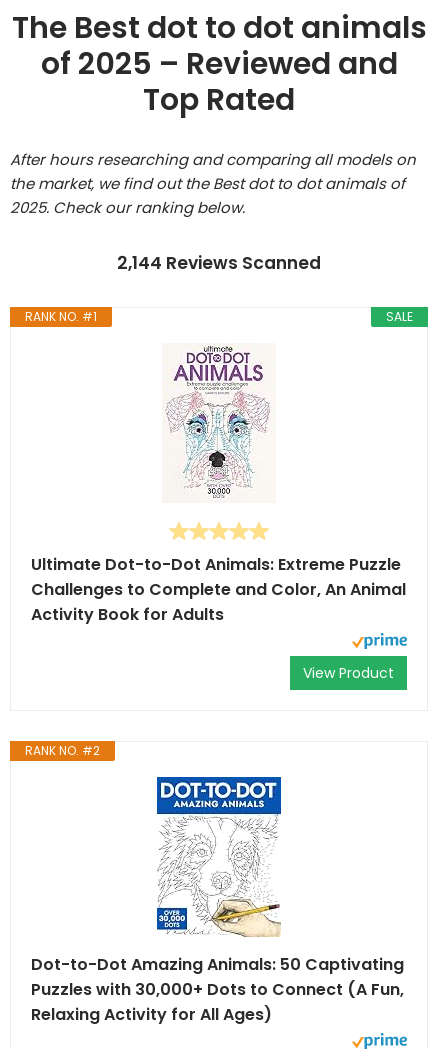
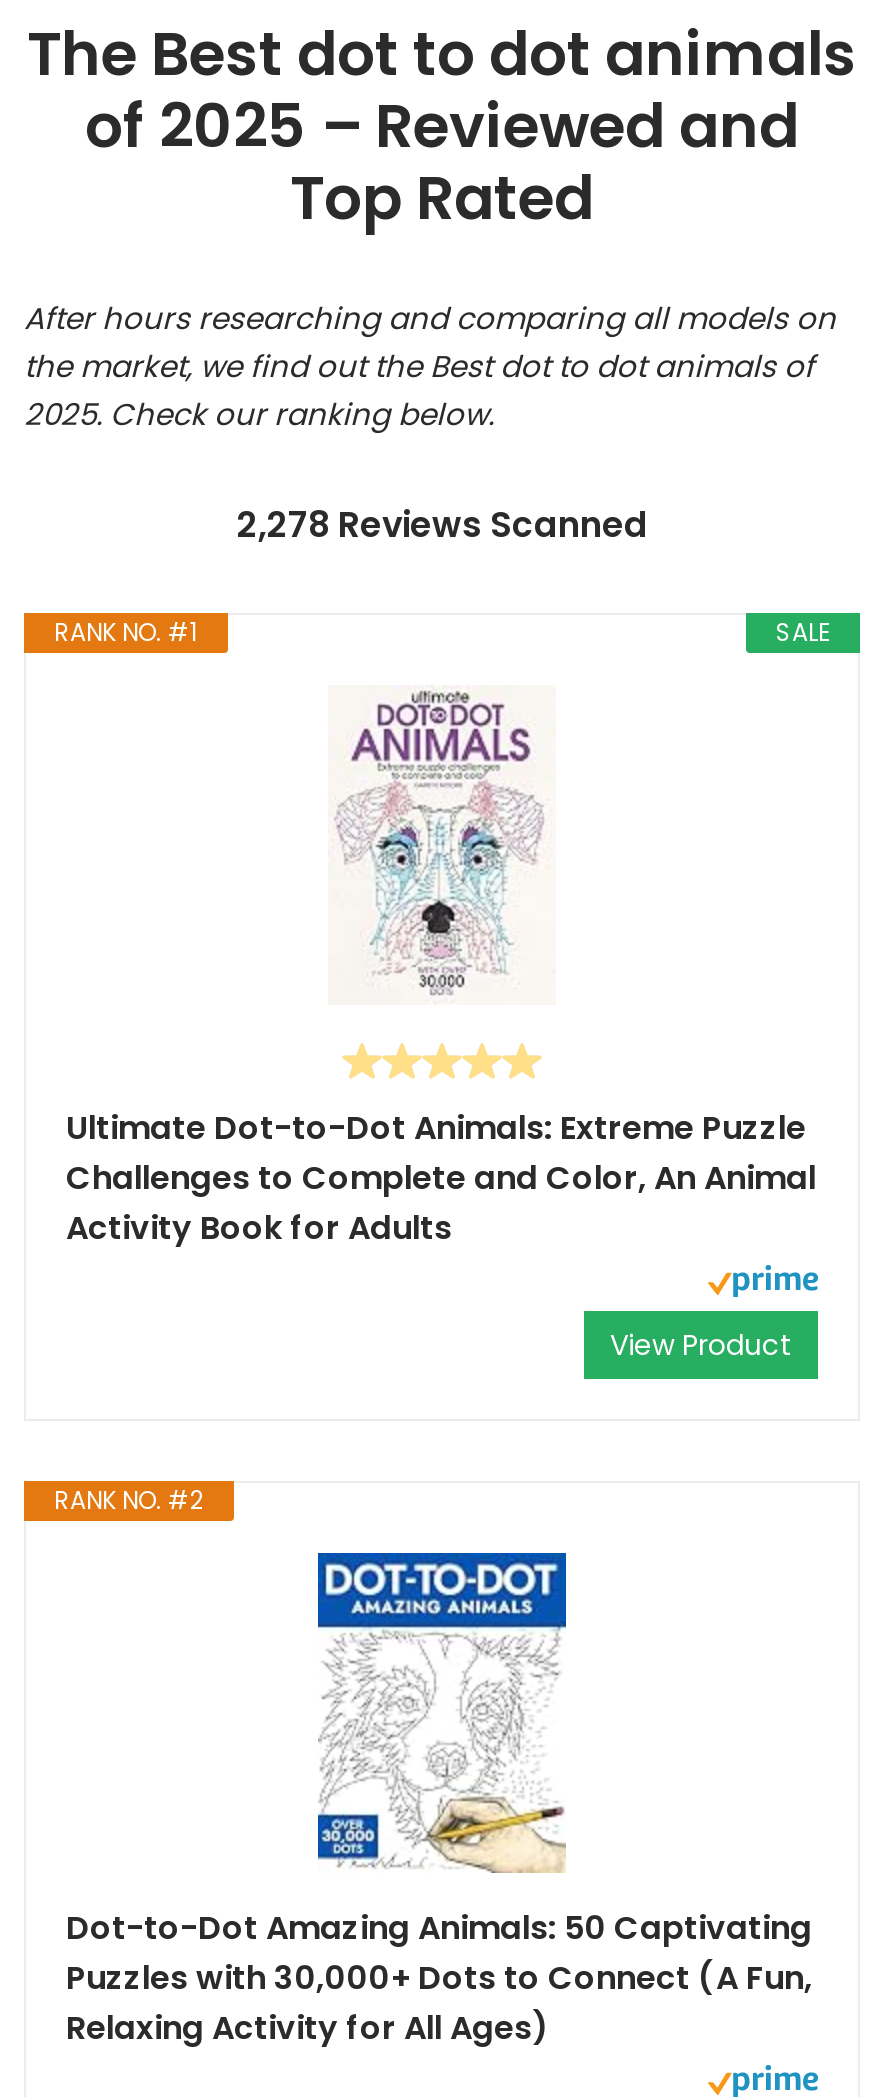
- 2,144 Reviews Scanned
+ 2,278 Reviews Scanned
